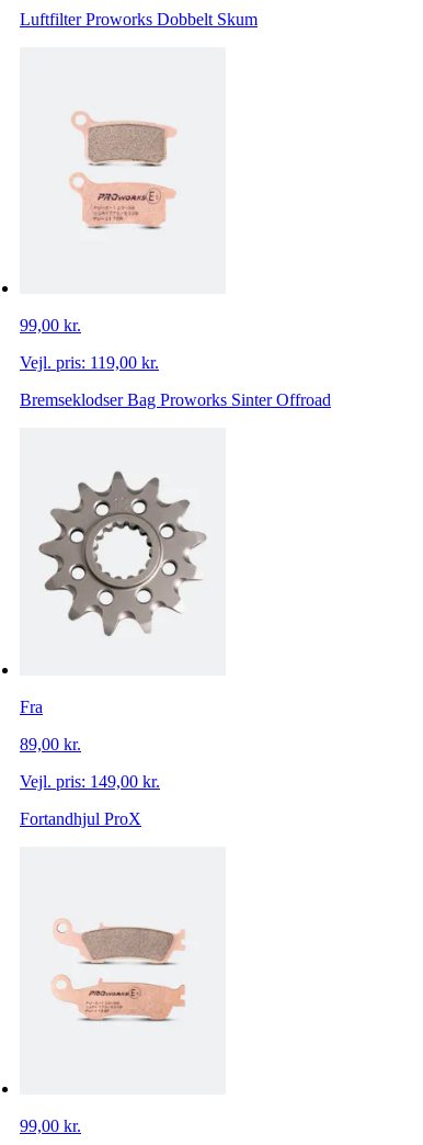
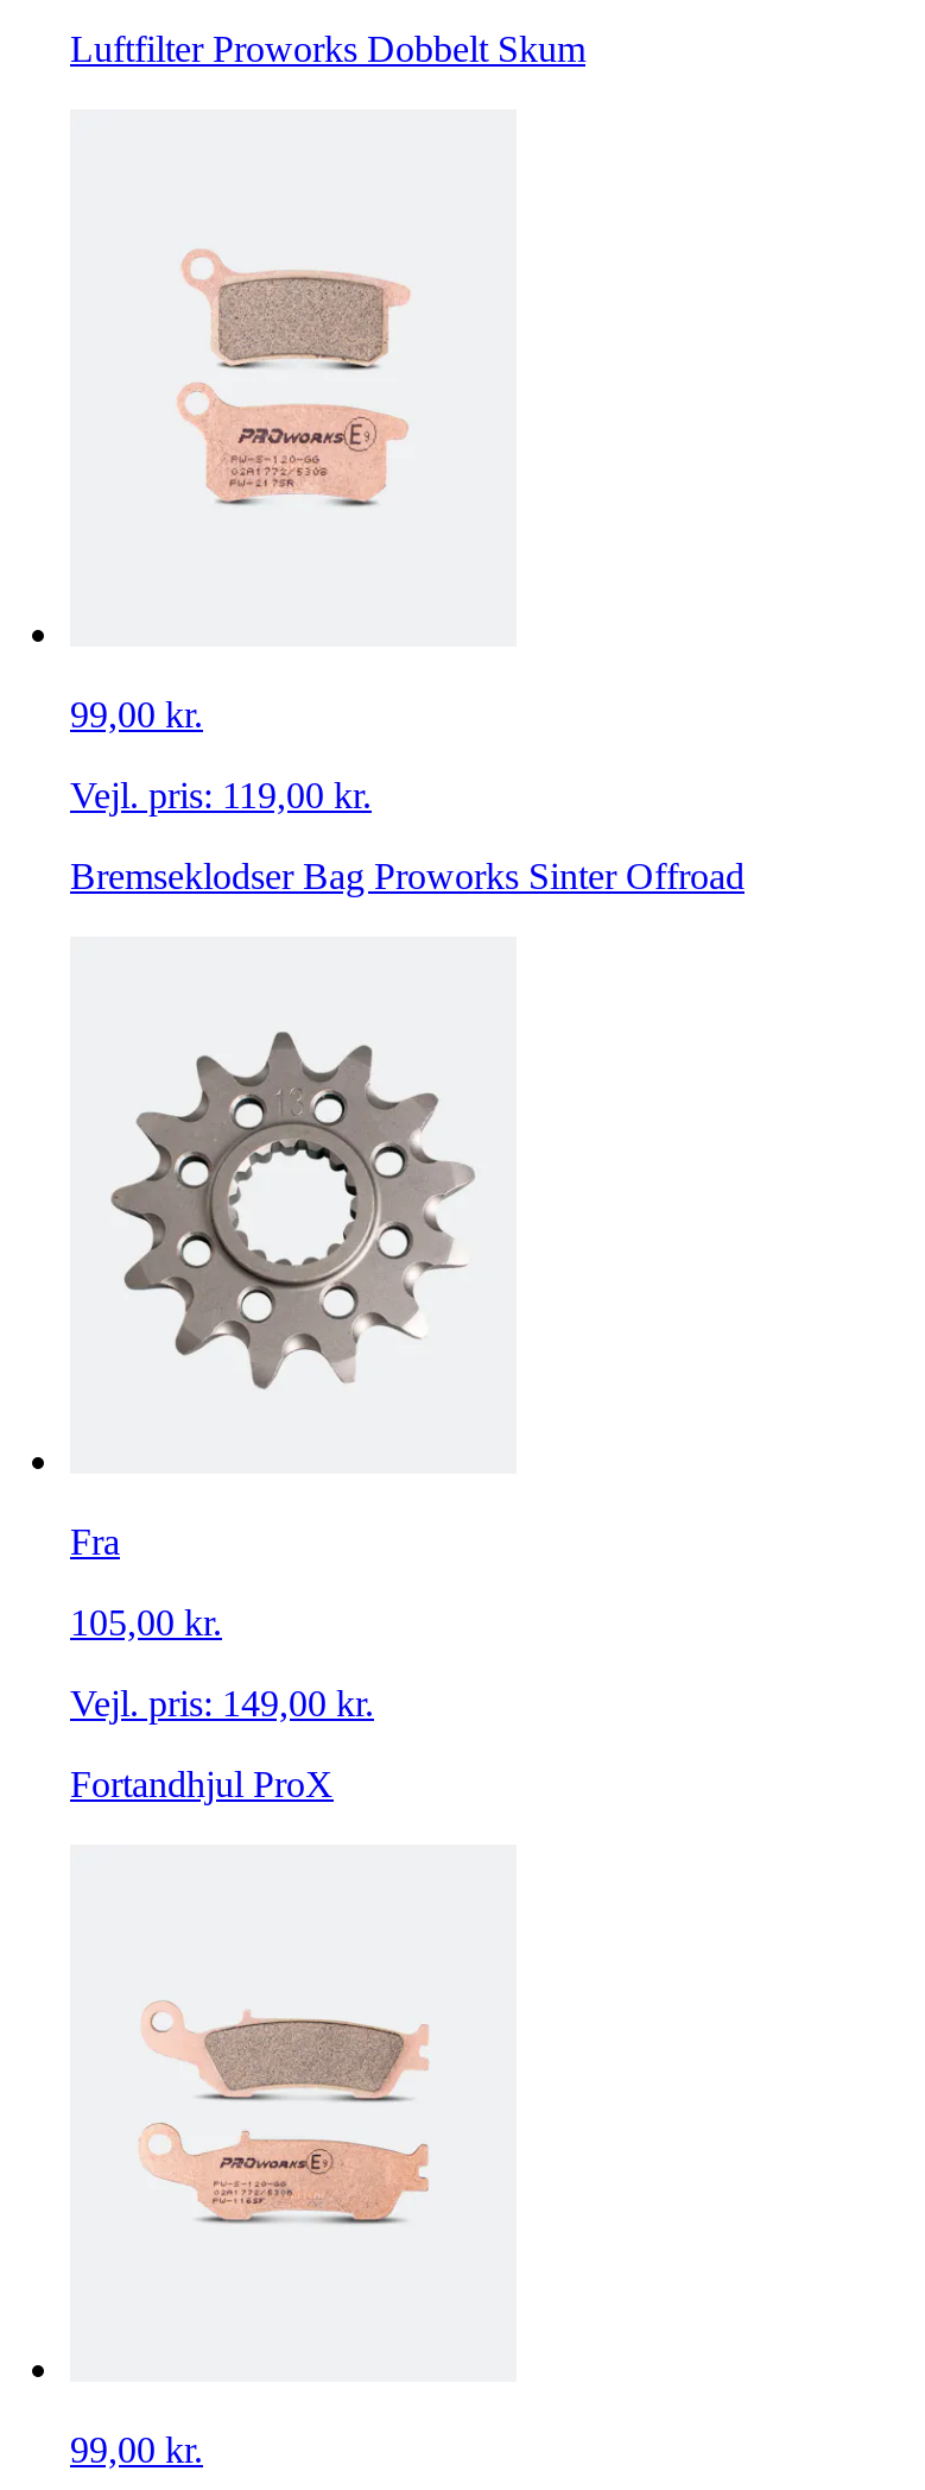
- 89,00 kr.
+ 105,00 kr.
